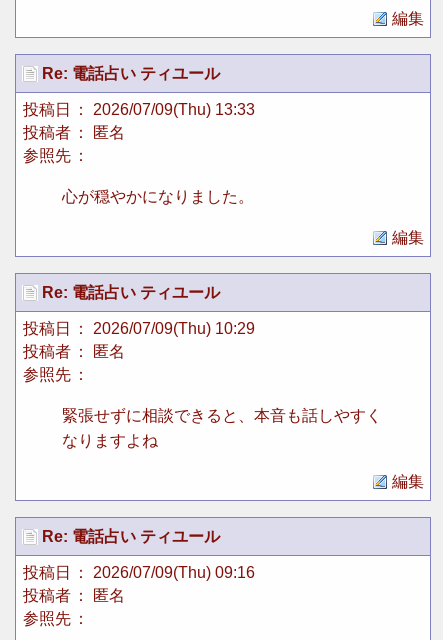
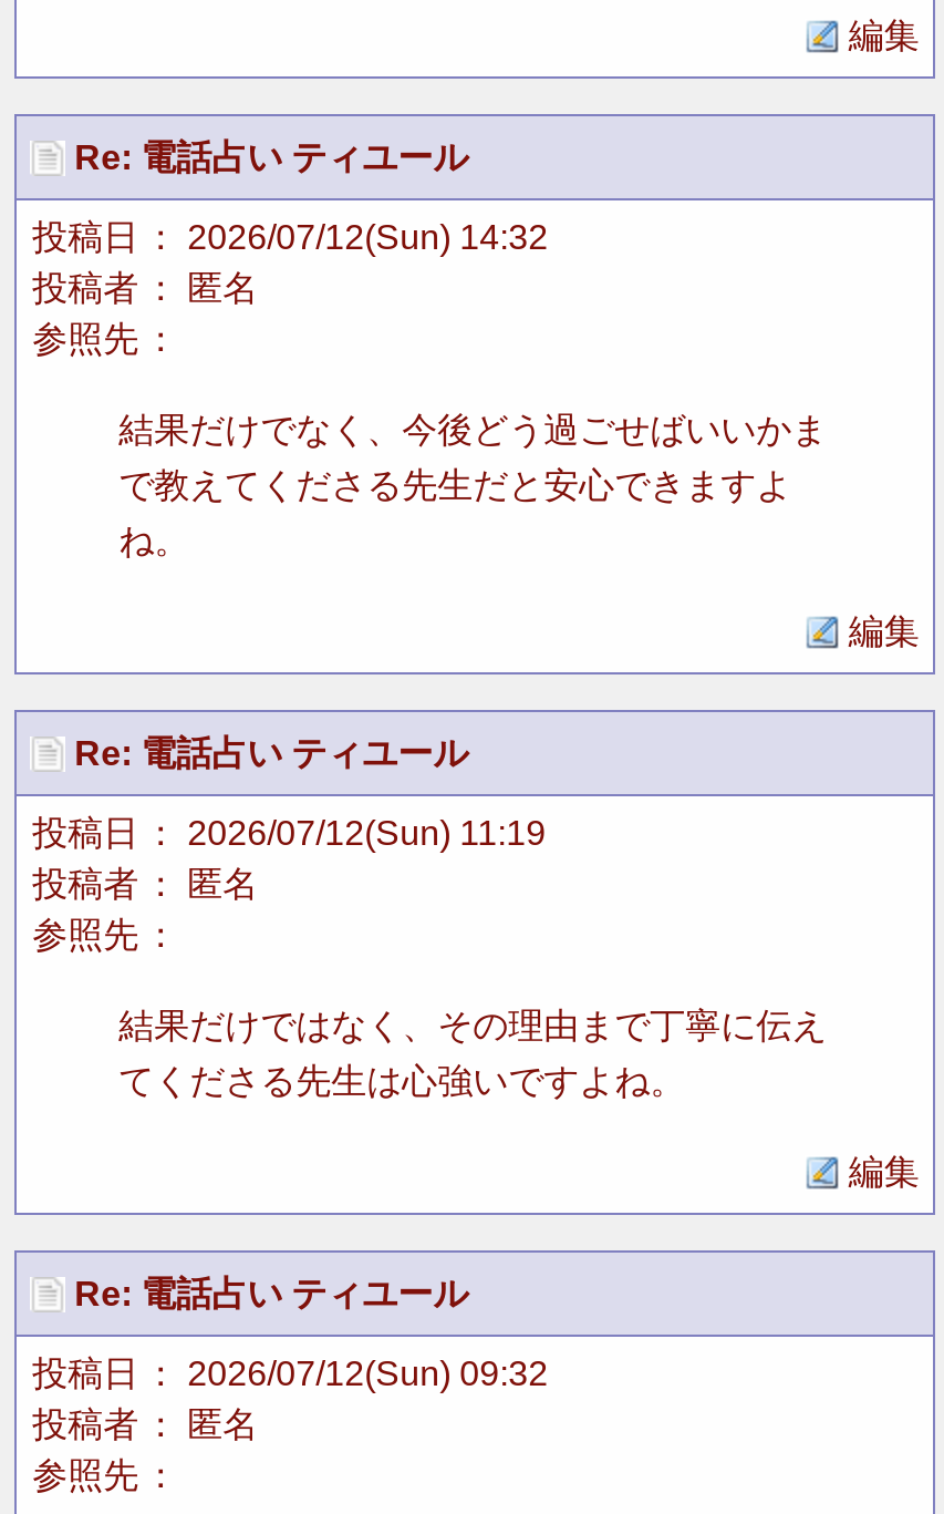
- 投稿日 ： 2026/07/09(Thu) 13:33
+ 投稿日 ： 2026/07/12(Sun) 14:32

- 心が穏やかになりました。
+ 結果だけでなく、今後どう過ごせばいいかま
+ で教えてくださる先生だと安心できますよ
+ ね。

- 投稿日 ： 2026/07/09(Thu) 10:29
+ 投稿日 ： 2026/07/12(Sun) 11:19

- 緊張せずに相談できると、本音も話しやすく
+ 結果だけではなく、その理由まで丁寧に伝え

- なりますよね
+ てくださる先生は心強いですよね。

- 投稿日 ： 2026/07/09(Thu) 09:16
+ 投稿日 ： 2026/07/12(Sun) 09:32
